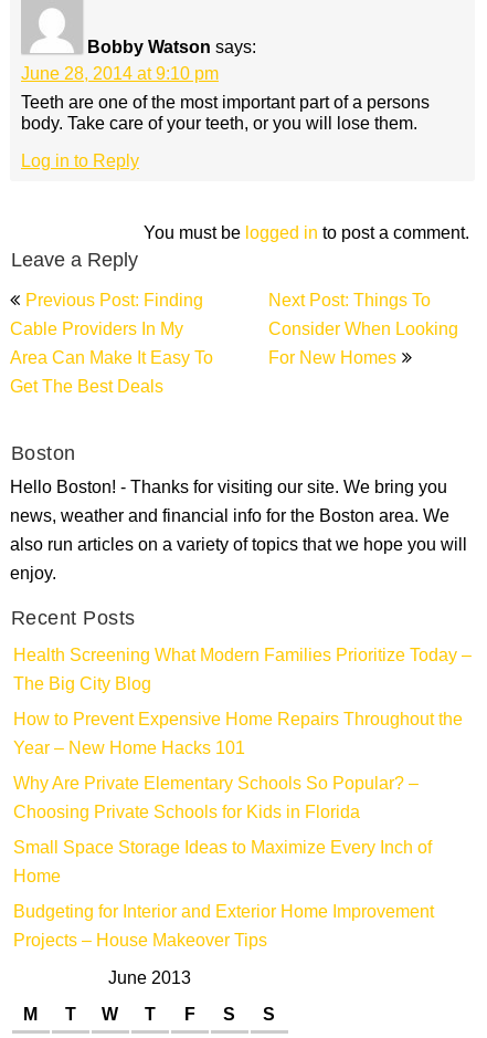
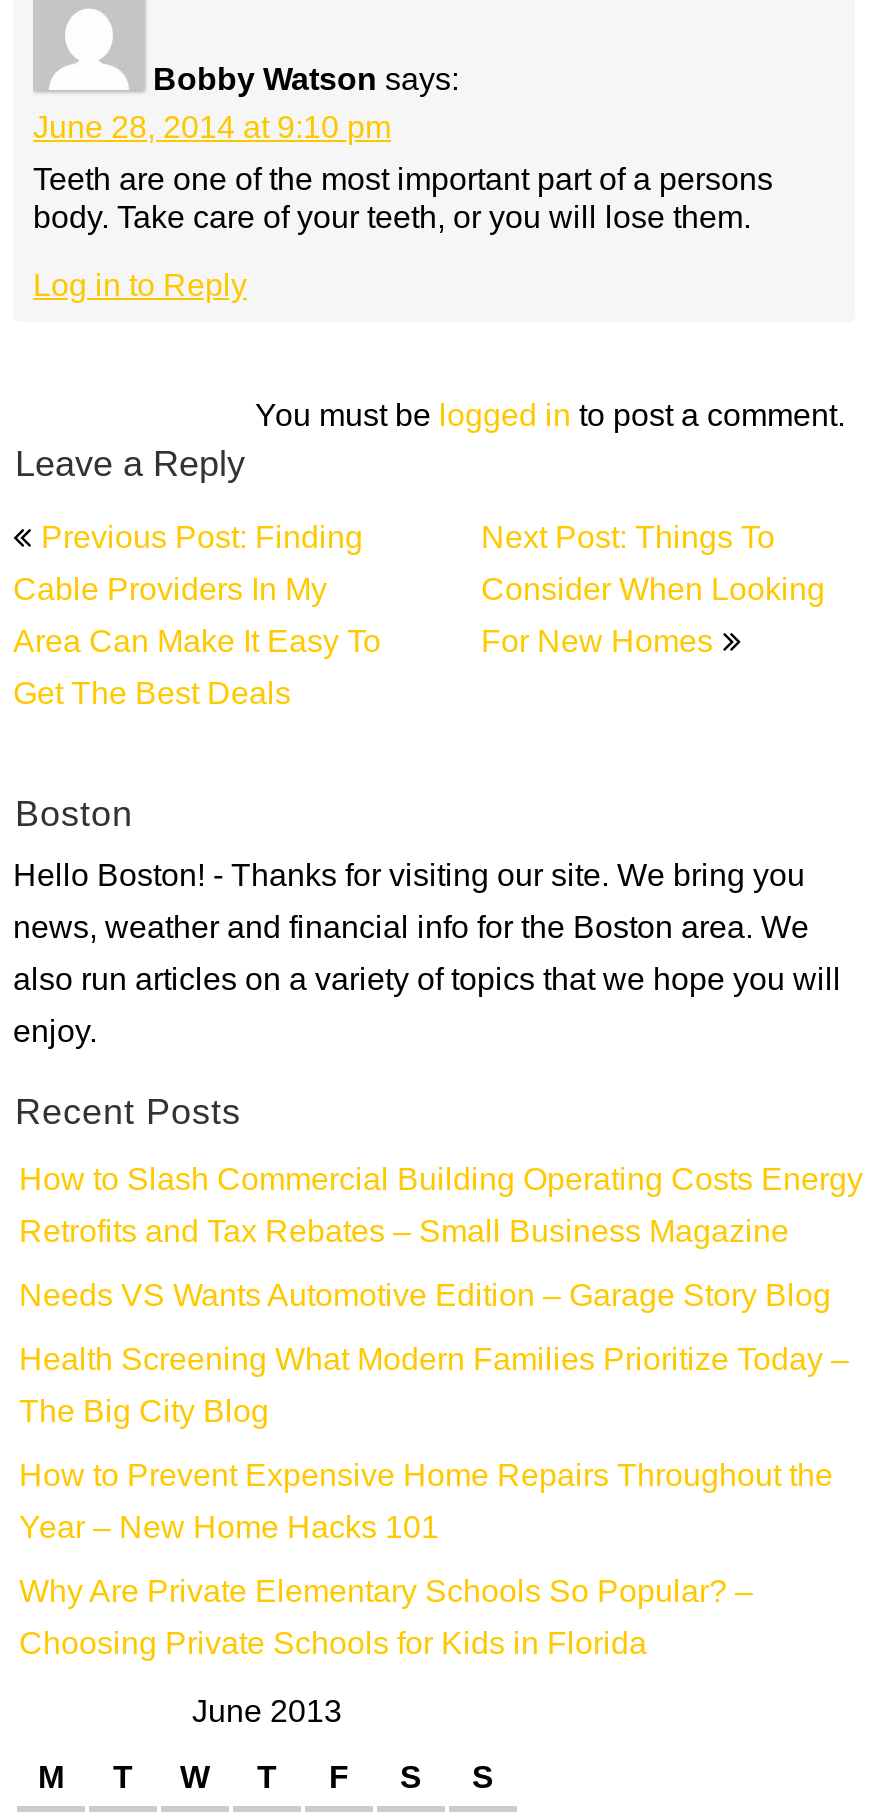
+ How to Slash Commercial Building Operating Costs Energy
+ Retrofits and Tax Rebates – Small Business Magazine
+ Needs VS Wants Automotive Edition – Garage Story Blog

moved down: Health Screening What Modern Families Prioritize Today – | The Big City Blog | How to Prevent Expensive Home Repairs Throughout the | Year – New Home Hacks 101 | Why Are Private Elementary Schools So Popular? – | Choosing Private Schools for Kids in Florida

- Small Space Storage Ideas to Maximize Every Inch of
- Home
- Budgeting for Interior and Exterior Home Improvement
- Projects – House Makeover Tips
